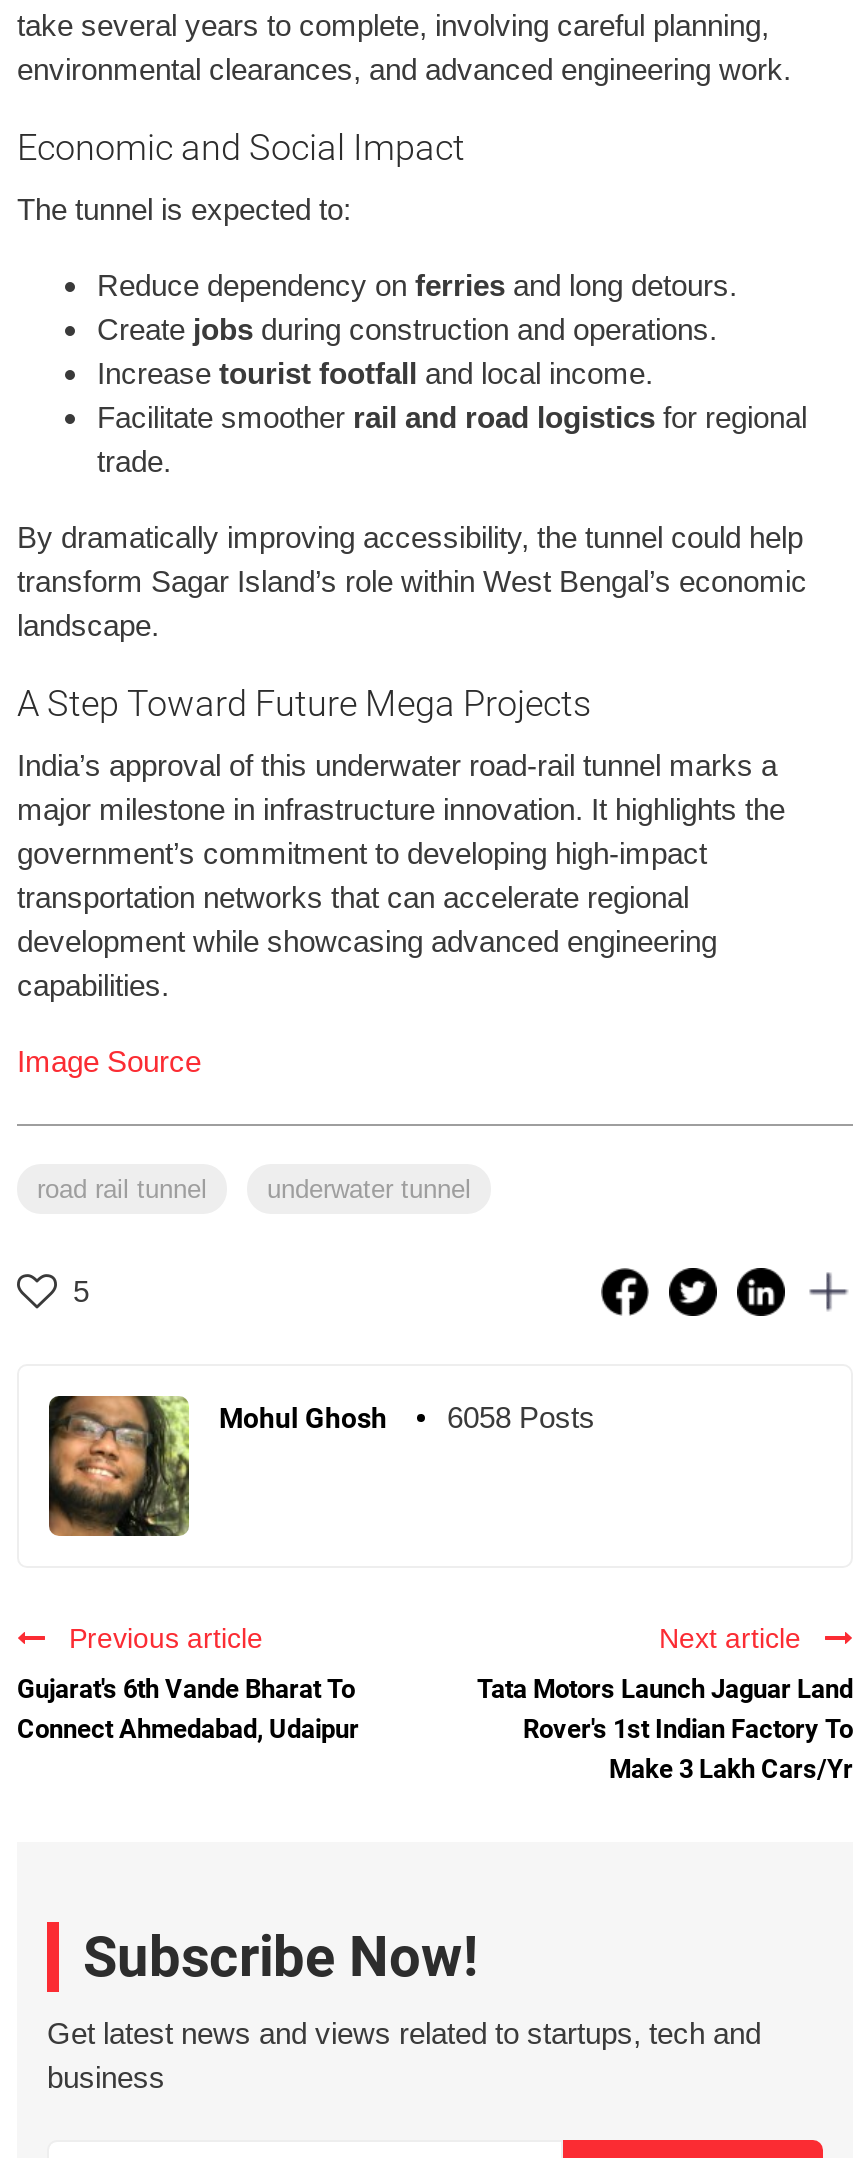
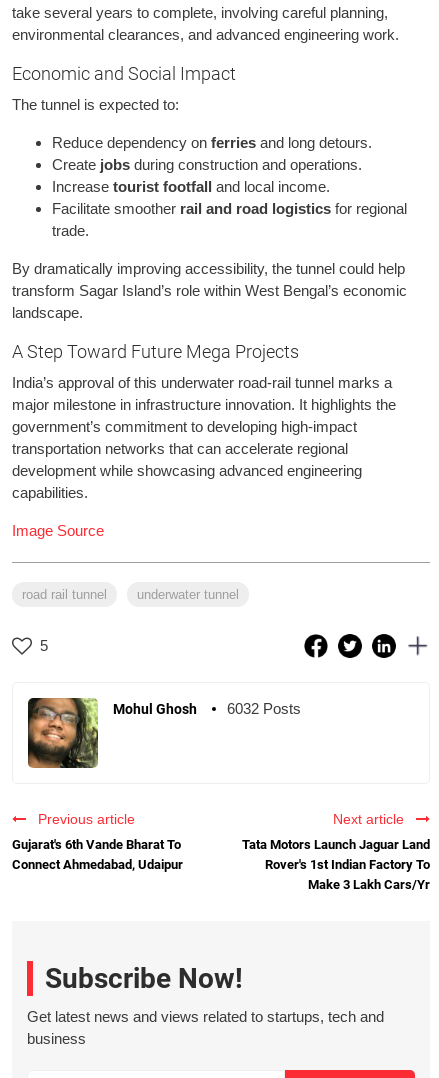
- Mohul Ghosh 6058 Posts
+ Mohul Ghosh 6032 Posts
